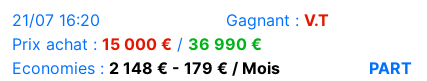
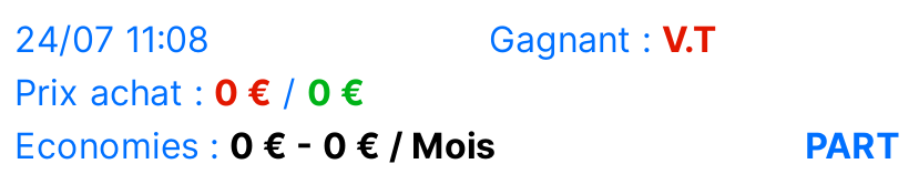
- 21/07 16:20
+ 24/07 11:08

- Prix achat : 15 000 €/ 36 990 €
+ Prix achat : 0 €/ 0 €

- Economies : 2 148 € - 179 € / Mois
+ Economies : 0 € - 0 € / Mois
